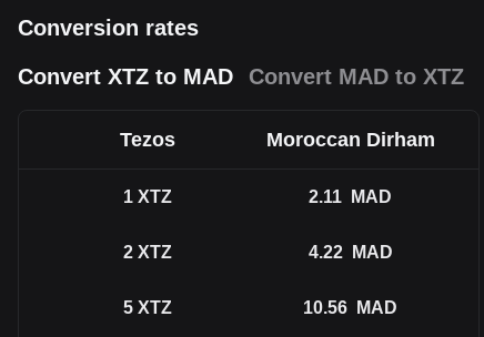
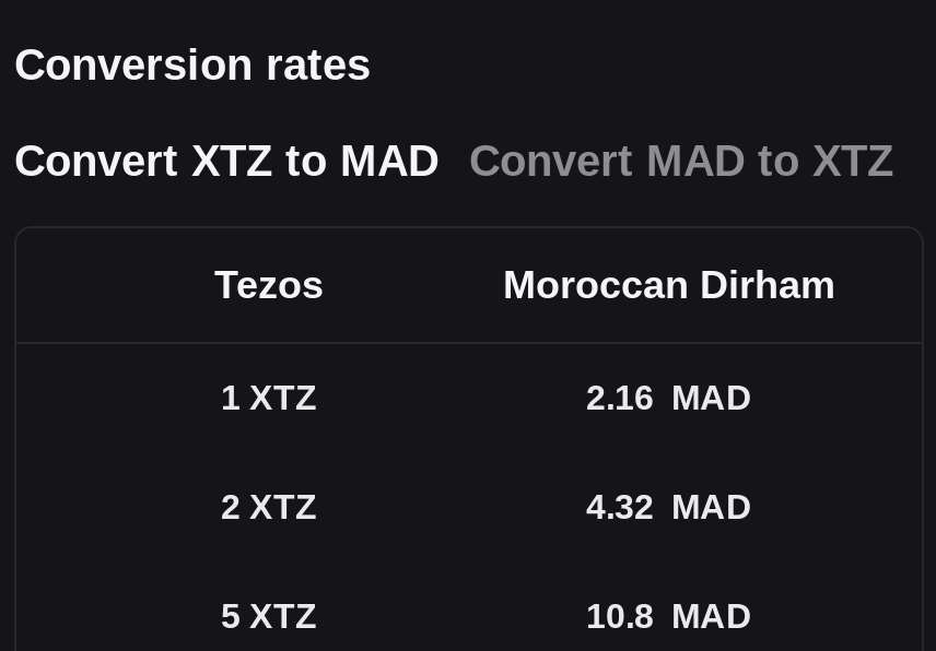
- 2.11 MAD
+ 2.16 MAD

- 4.22 MAD
+ 4.32 MAD

- 10.56 MAD
+ 10.8 MAD
